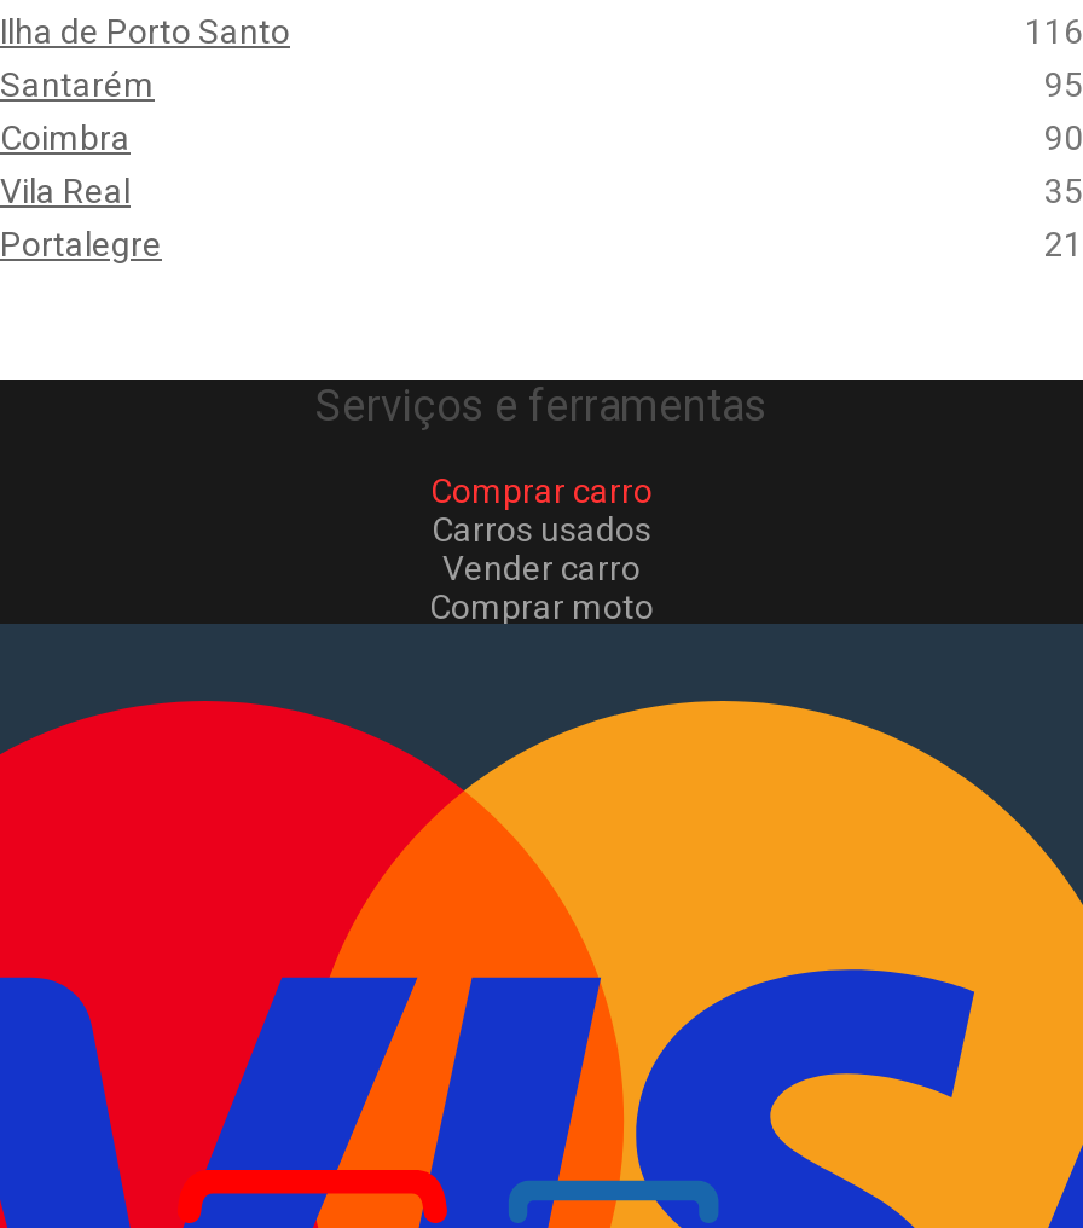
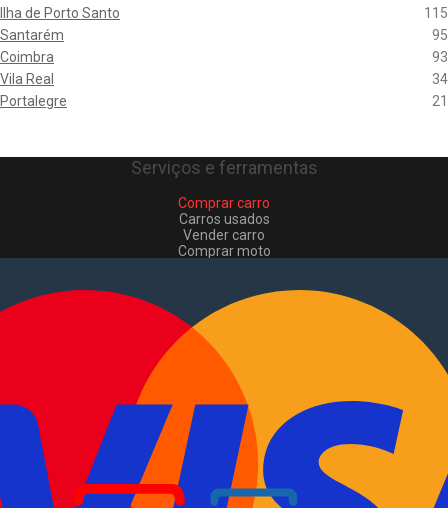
- 116
+ 115

- 90
+ 93

- 35
+ 34
